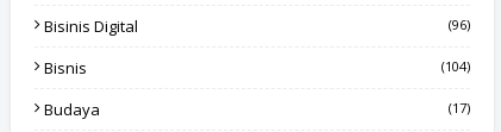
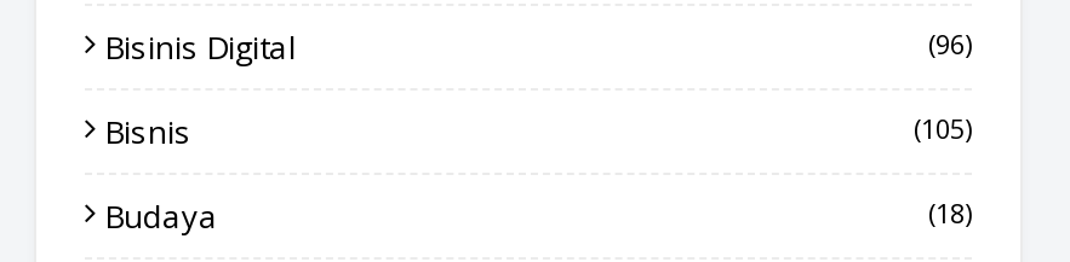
- (104)
+ (105)

- (17)
+ (18)
